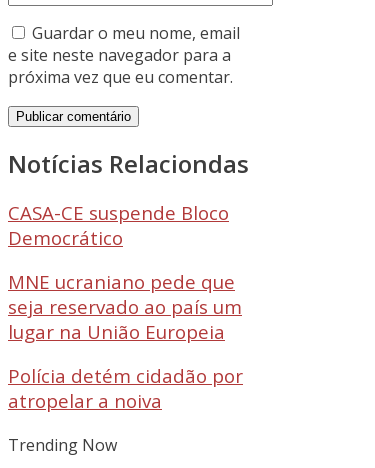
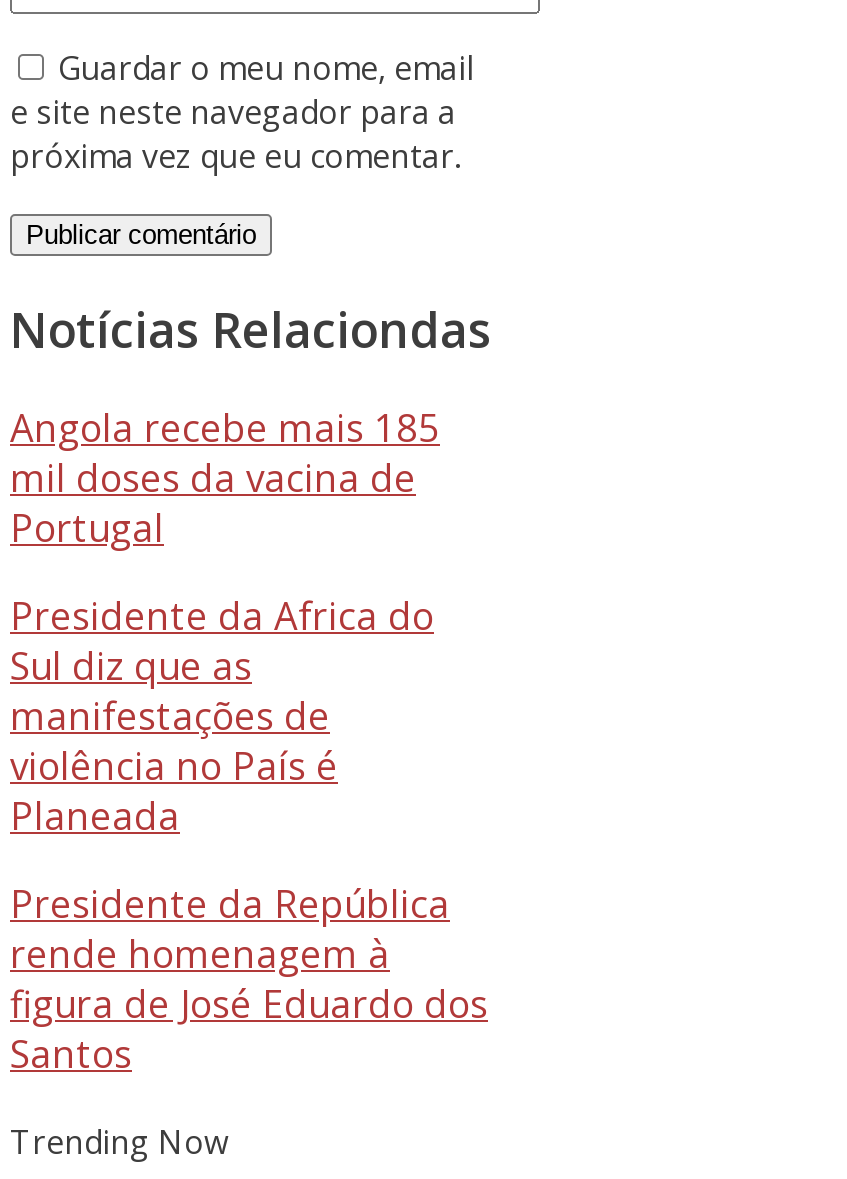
- CASA-CE suspende Bloco
- Democrático
+ Angola recebe mais 185
+ mil doses da vacina de
+ Portugal

- MNE ucraniano pede que
- seja reservado ao país um
- lugar na União Europeia
+ Presidente da Africa do
+ Sul diz que as
+ manifestações de
+ violência no País é
+ Planeada

- Polícia detém cidadão por
- atropelar a noiva
+ Presidente da República
+ rende homenagem à
+ figura de José Eduardo dos
+ Santos
